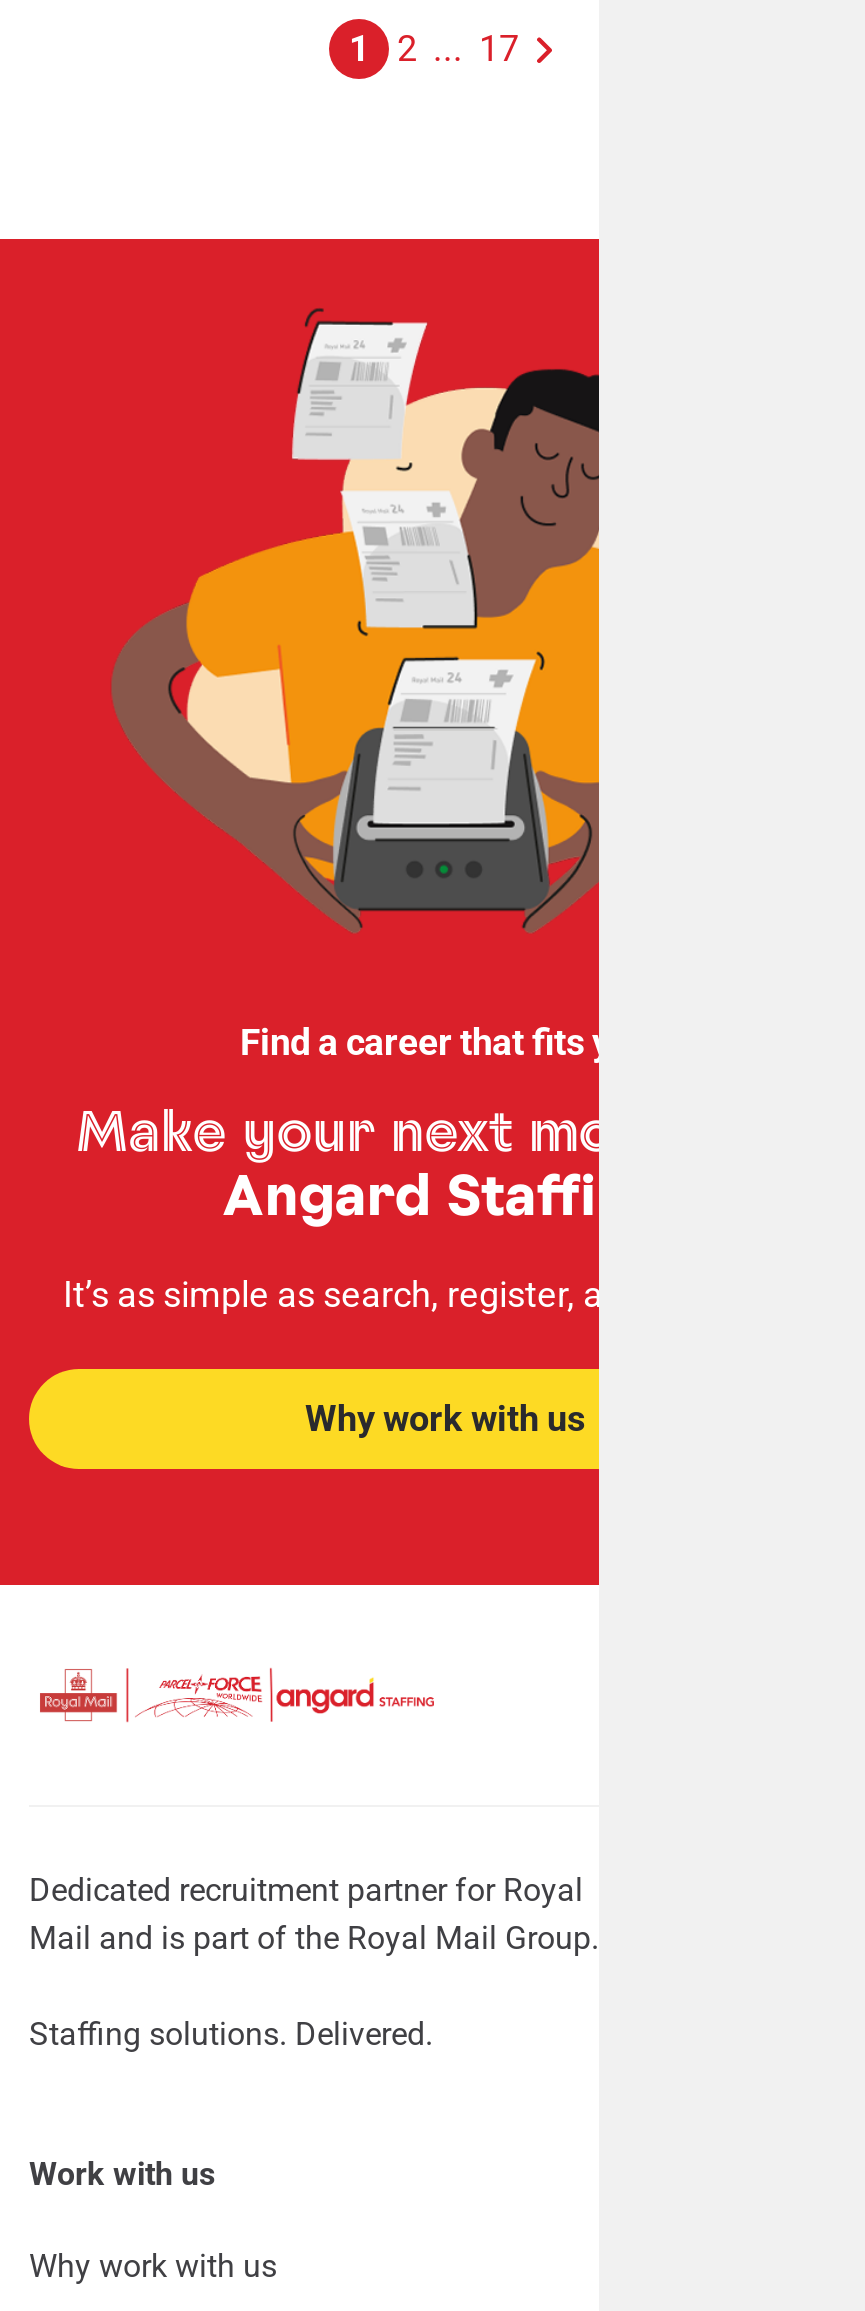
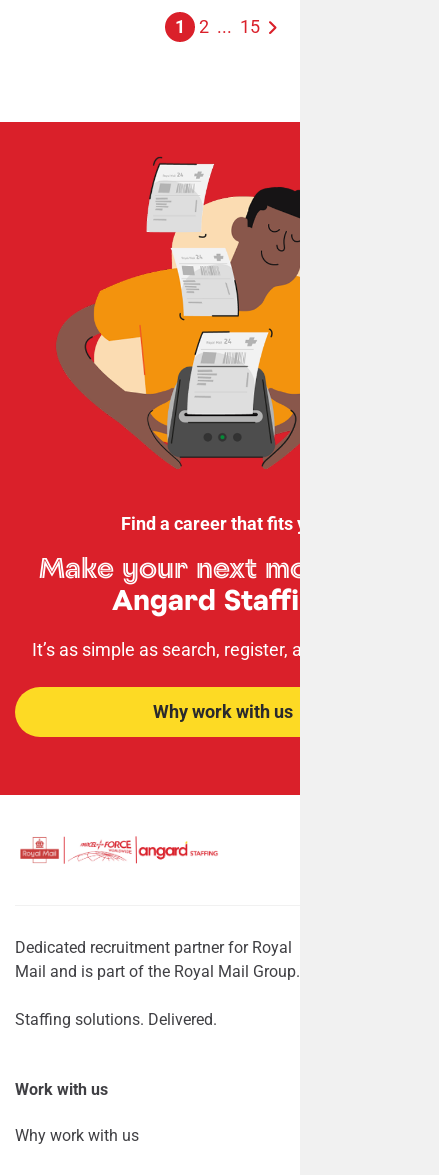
- 1 2 ... 17
+ 1 2 ... 15
